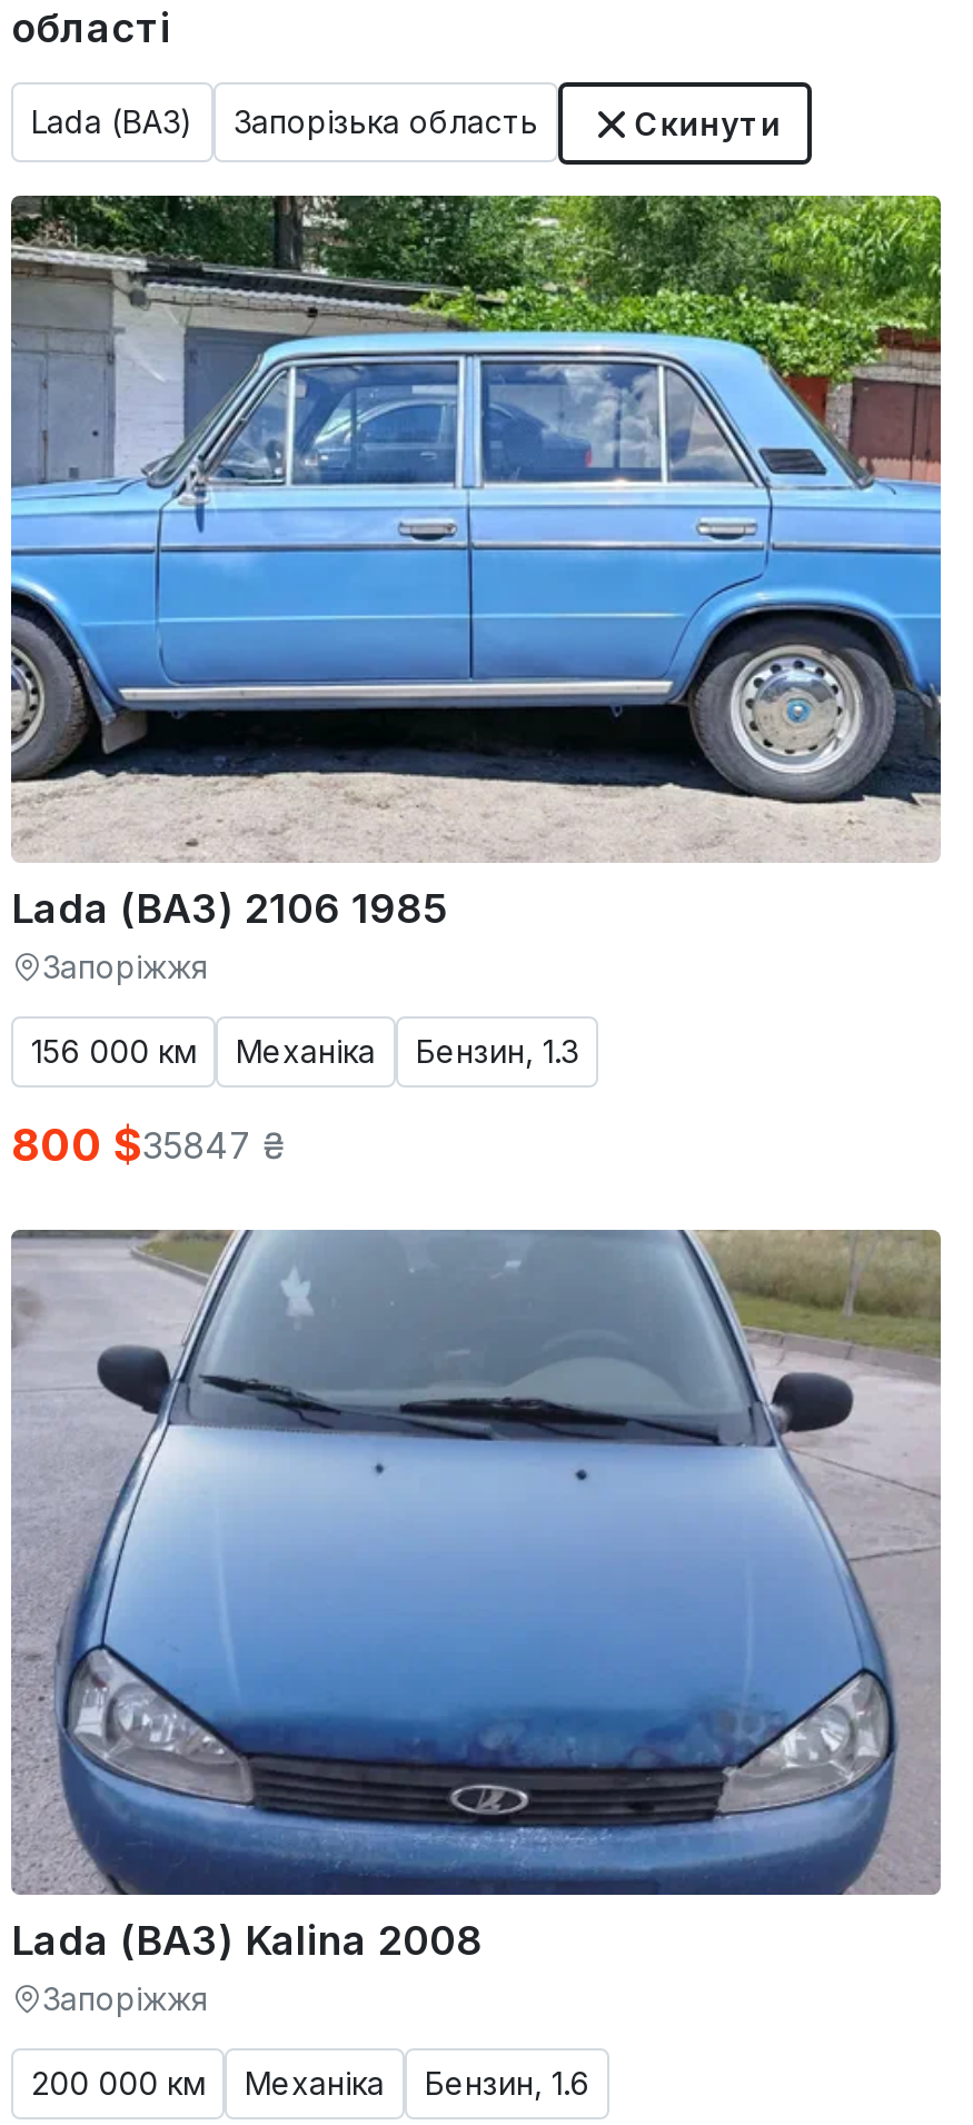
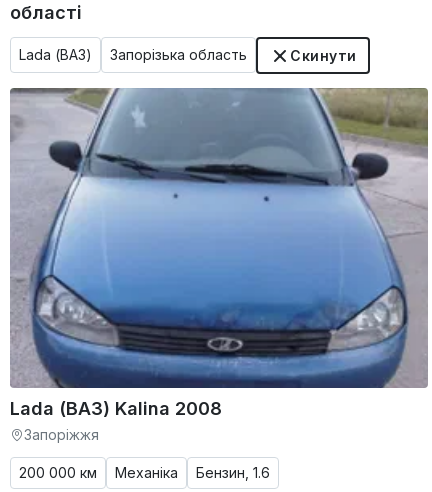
- [image]
- Lada (ВАЗ) 2106 1985
- Запоріжжя
- 156 000 км
- Механіка
- Бензин, 1.3
- 800 $35847 ₴
